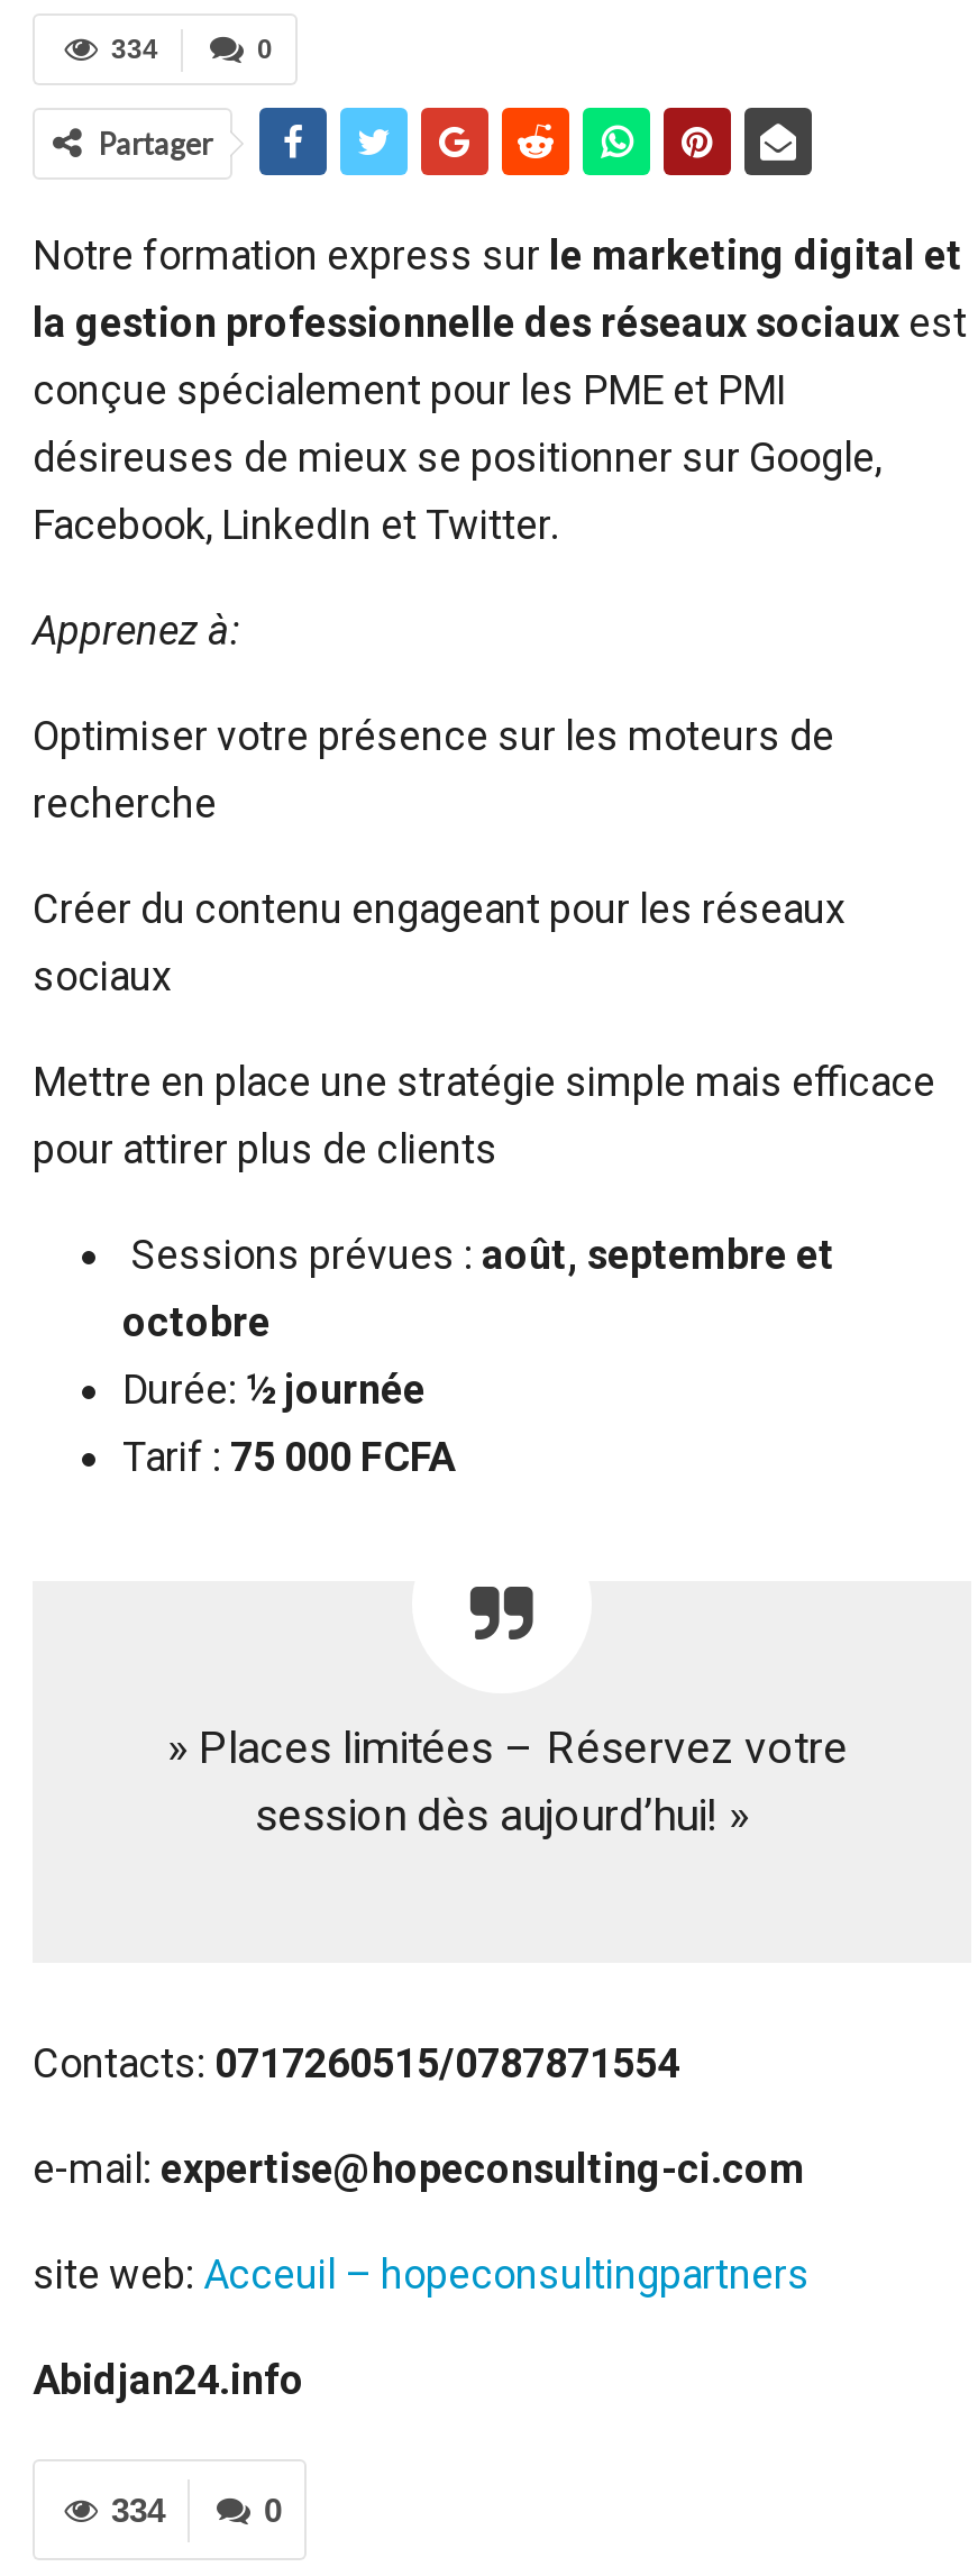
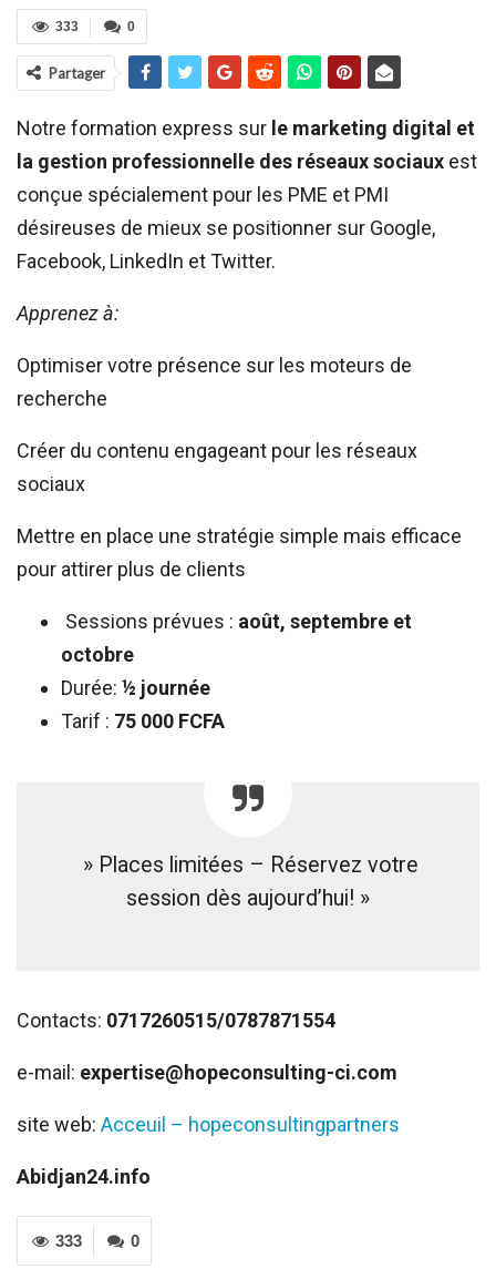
- 334
+ 333

- 334
+ 333
